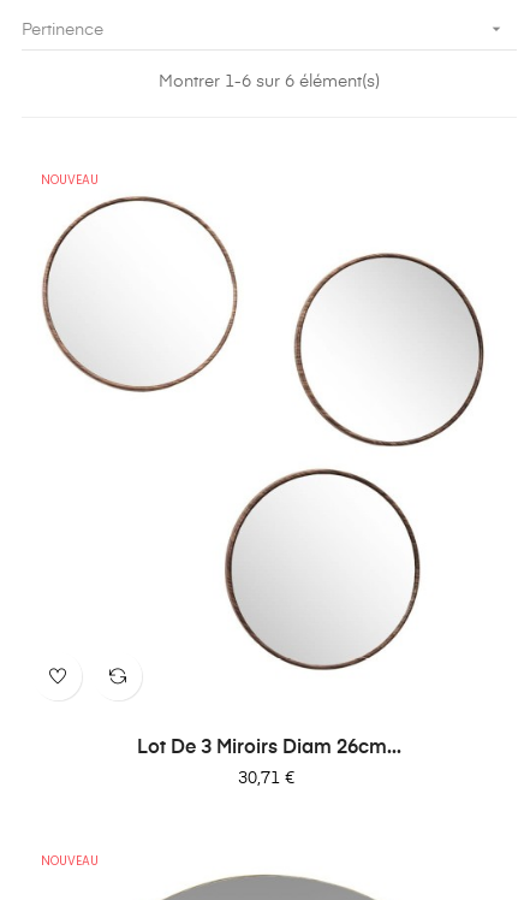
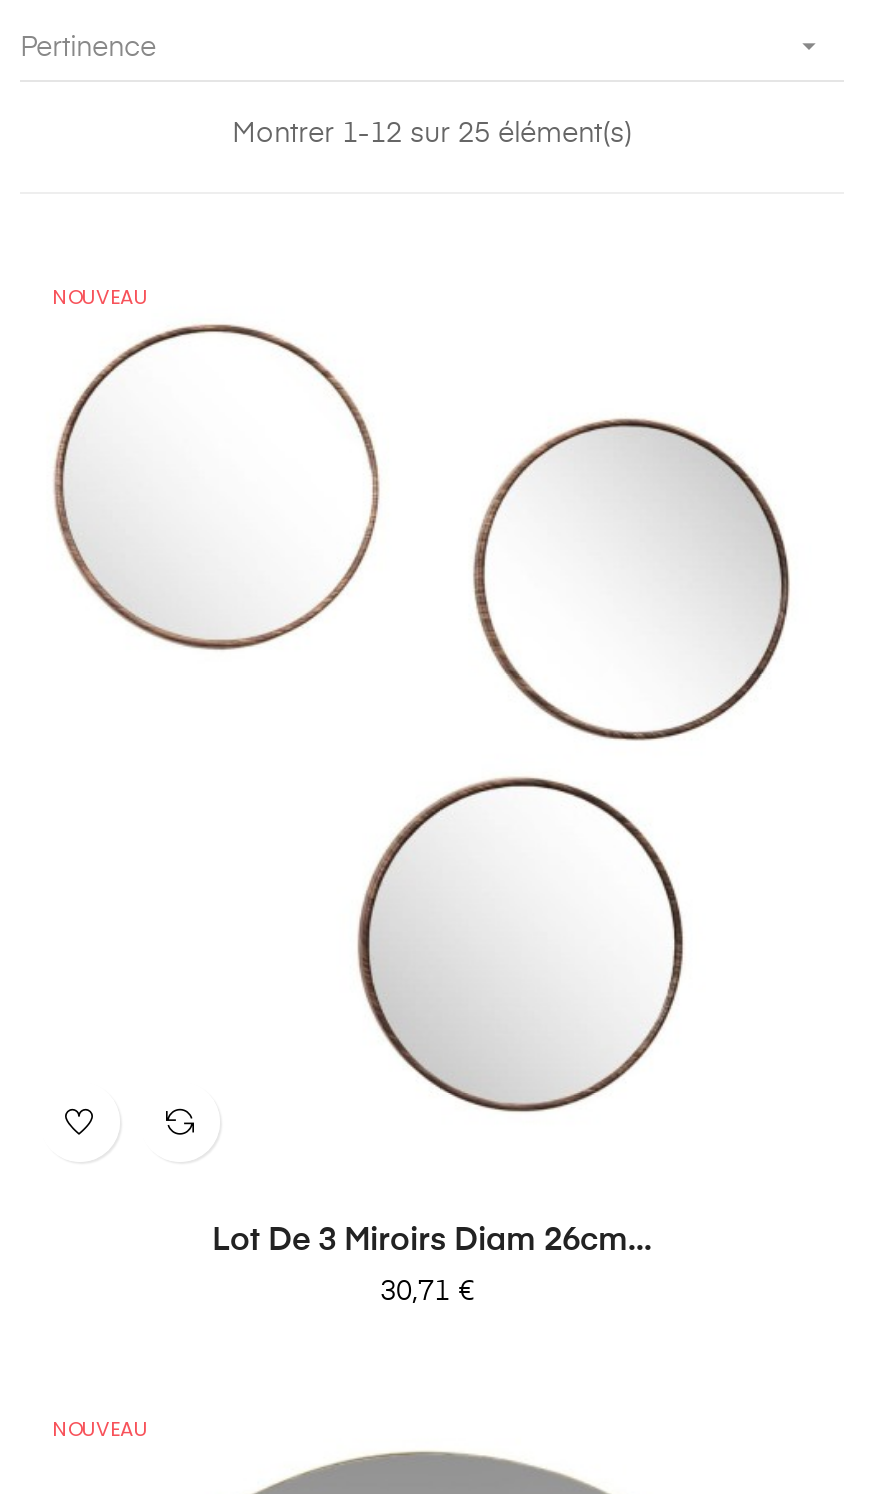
- Montrer 1-6 sur 6 élément(s)
+ Montrer 1-12 sur 25 élément(s)
